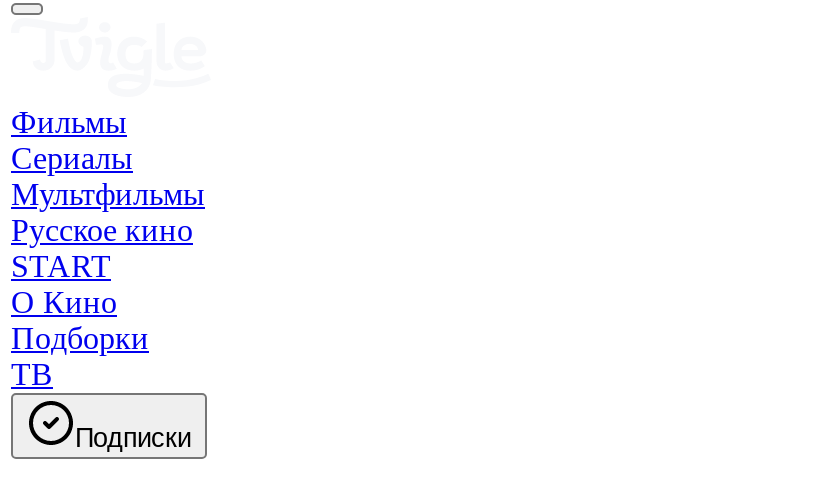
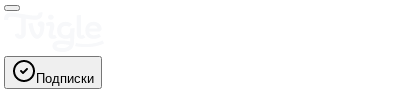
- Фильмы
- Сериалы
- Мультфильмы
- Русское кино
- START
- О Кино
- Подборки
- ТВ
